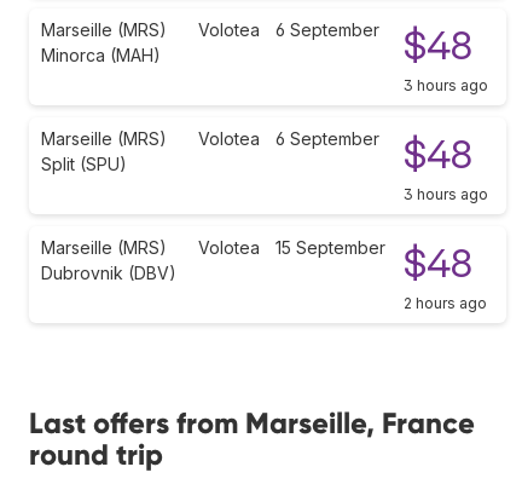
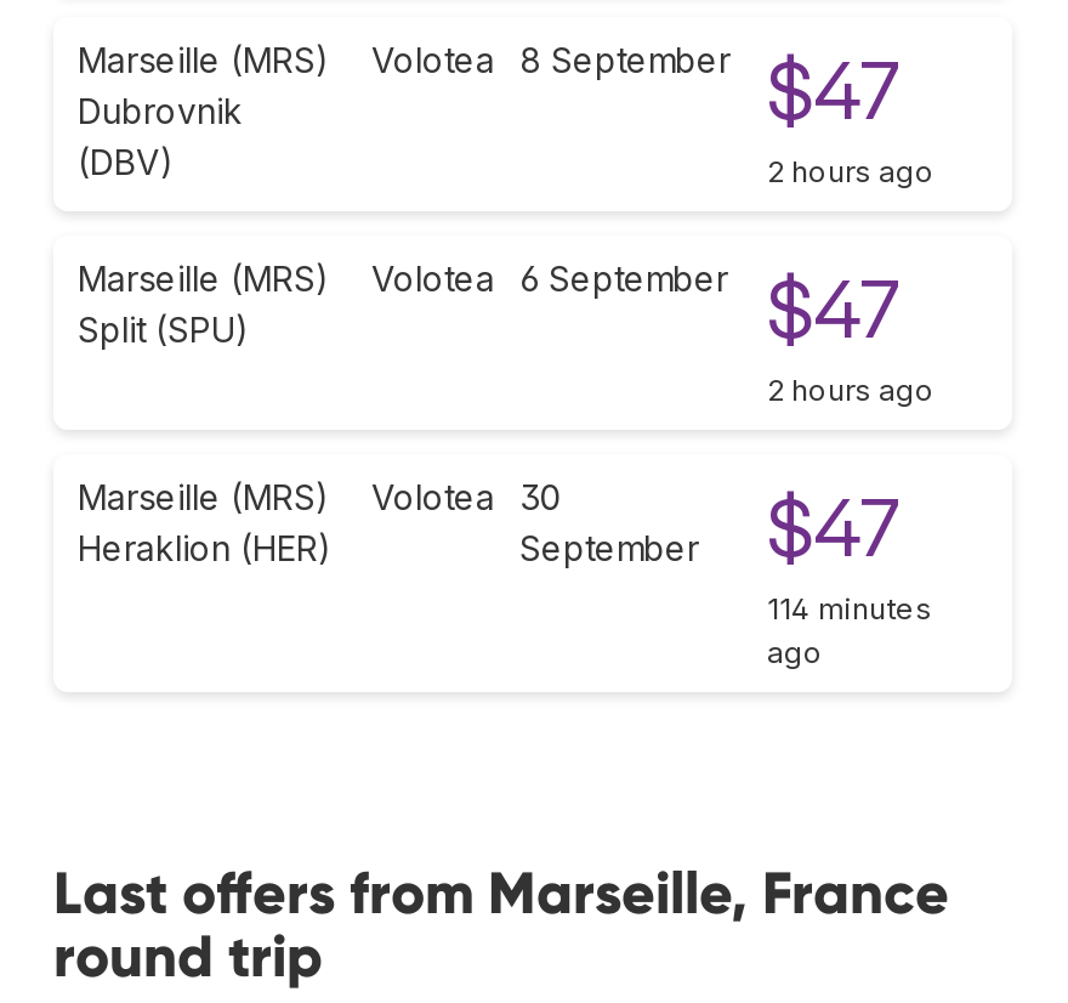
- Volotea
- 6 September
- $48
- 3 hours ago
+ Volotea 8 September
+ $47
+ 2 hours ago

- Minorca (MAH)
+ Dubrovnik
+ (DBV)

- Volotea
- 6 September
- $48
- 3 hours ago
+ Volotea 6 September
+ $47
+ 2 hours ago

- Volotea
- 15 September
- $48
- 2 hours ago
+ Volotea 30
+ September
+ $47
+ 114 minutes
+ ago

- Dubrovnik (DBV)
+ Heraklion (HER)
